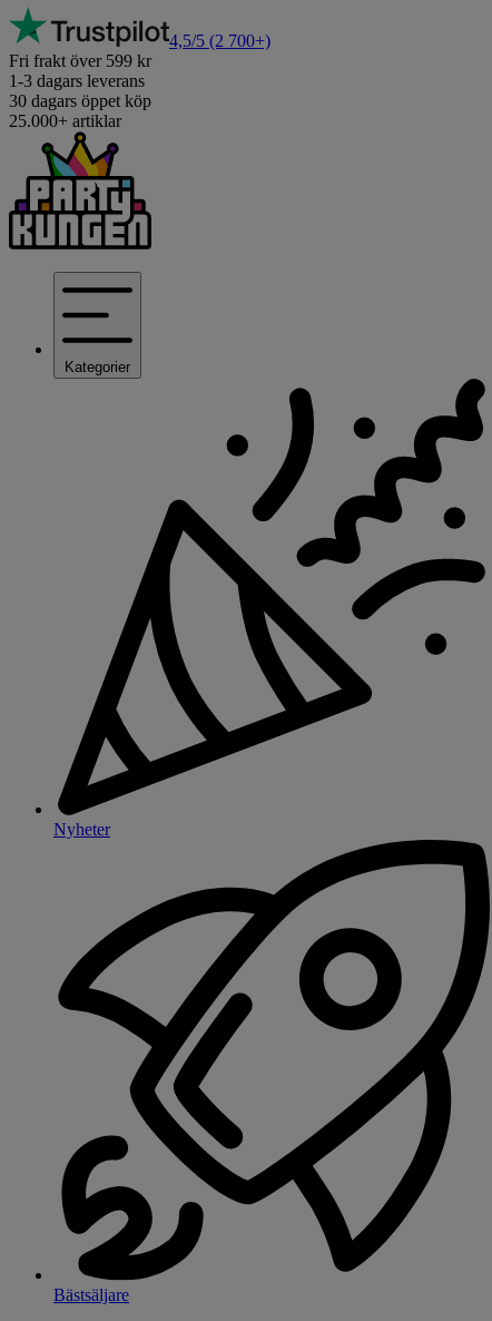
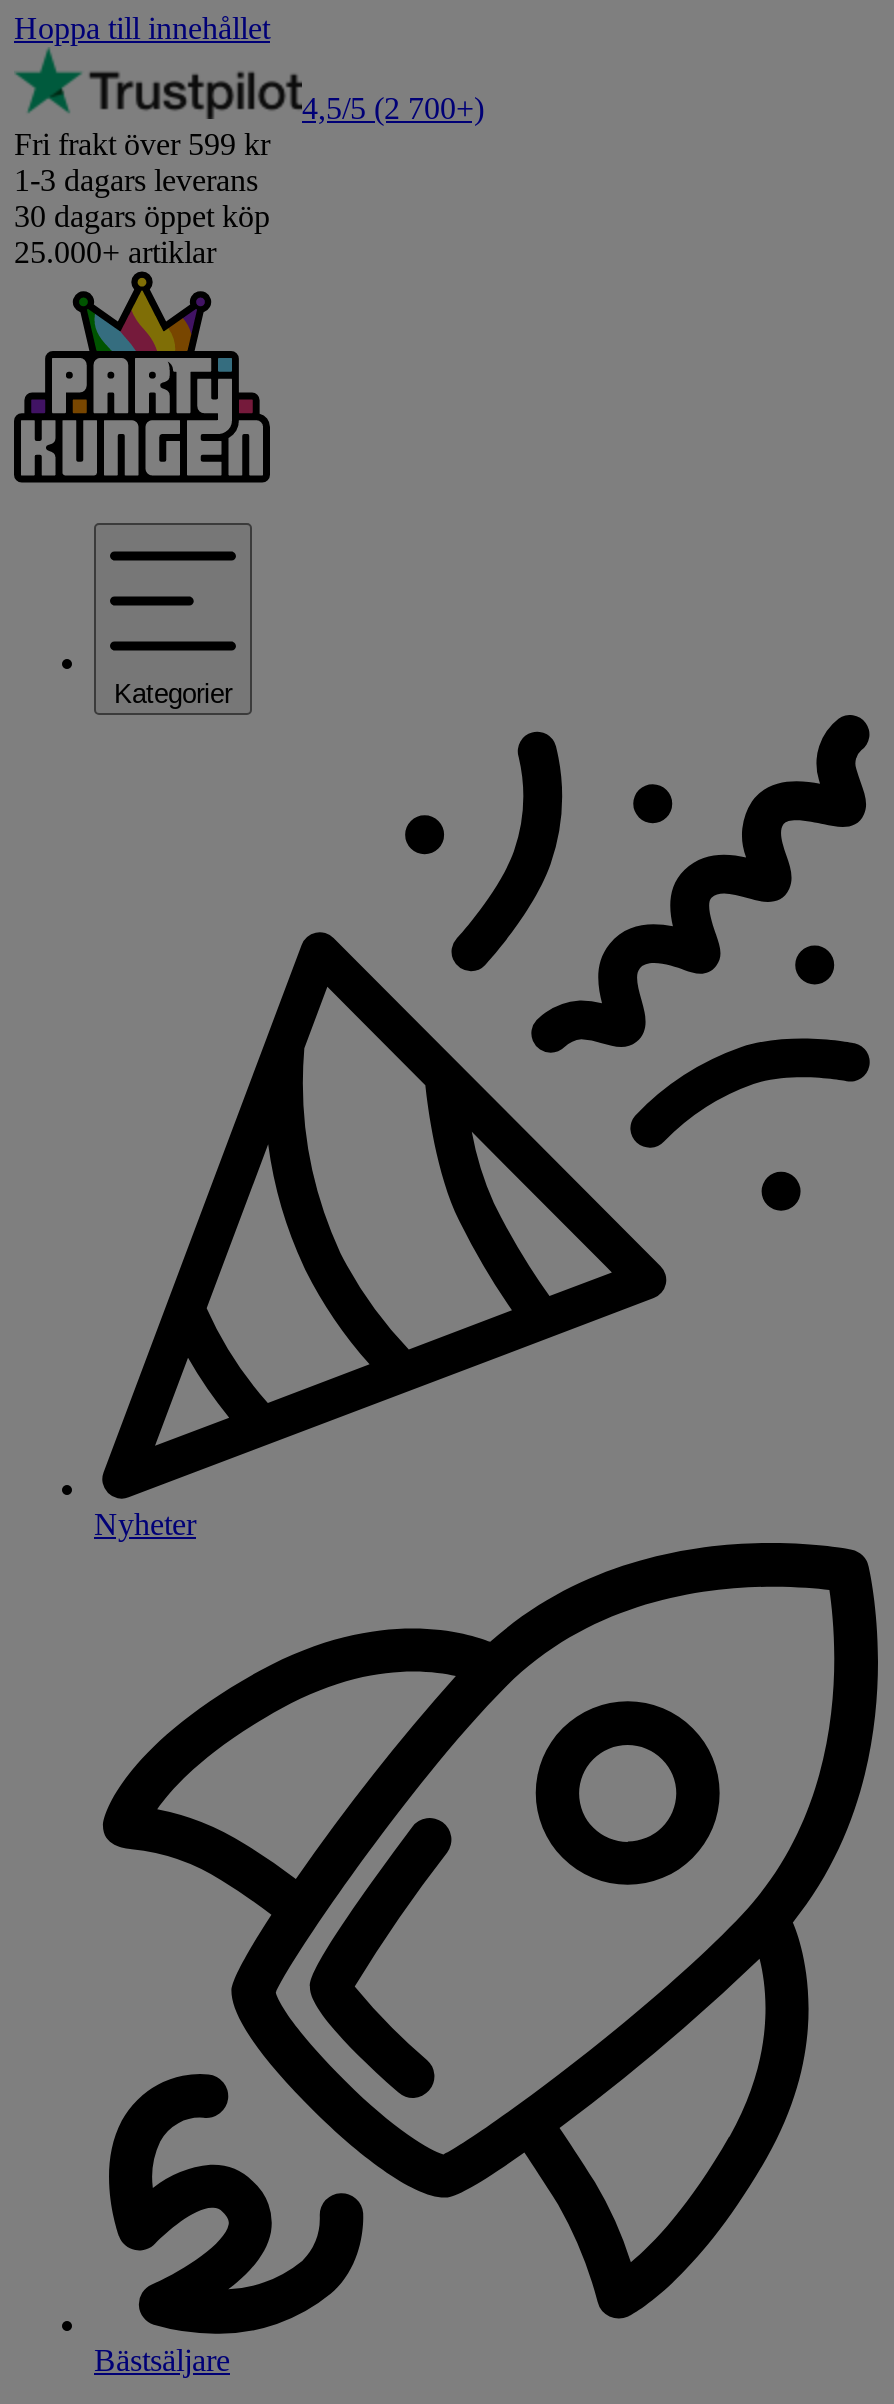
+ Hoppa till innehållet
